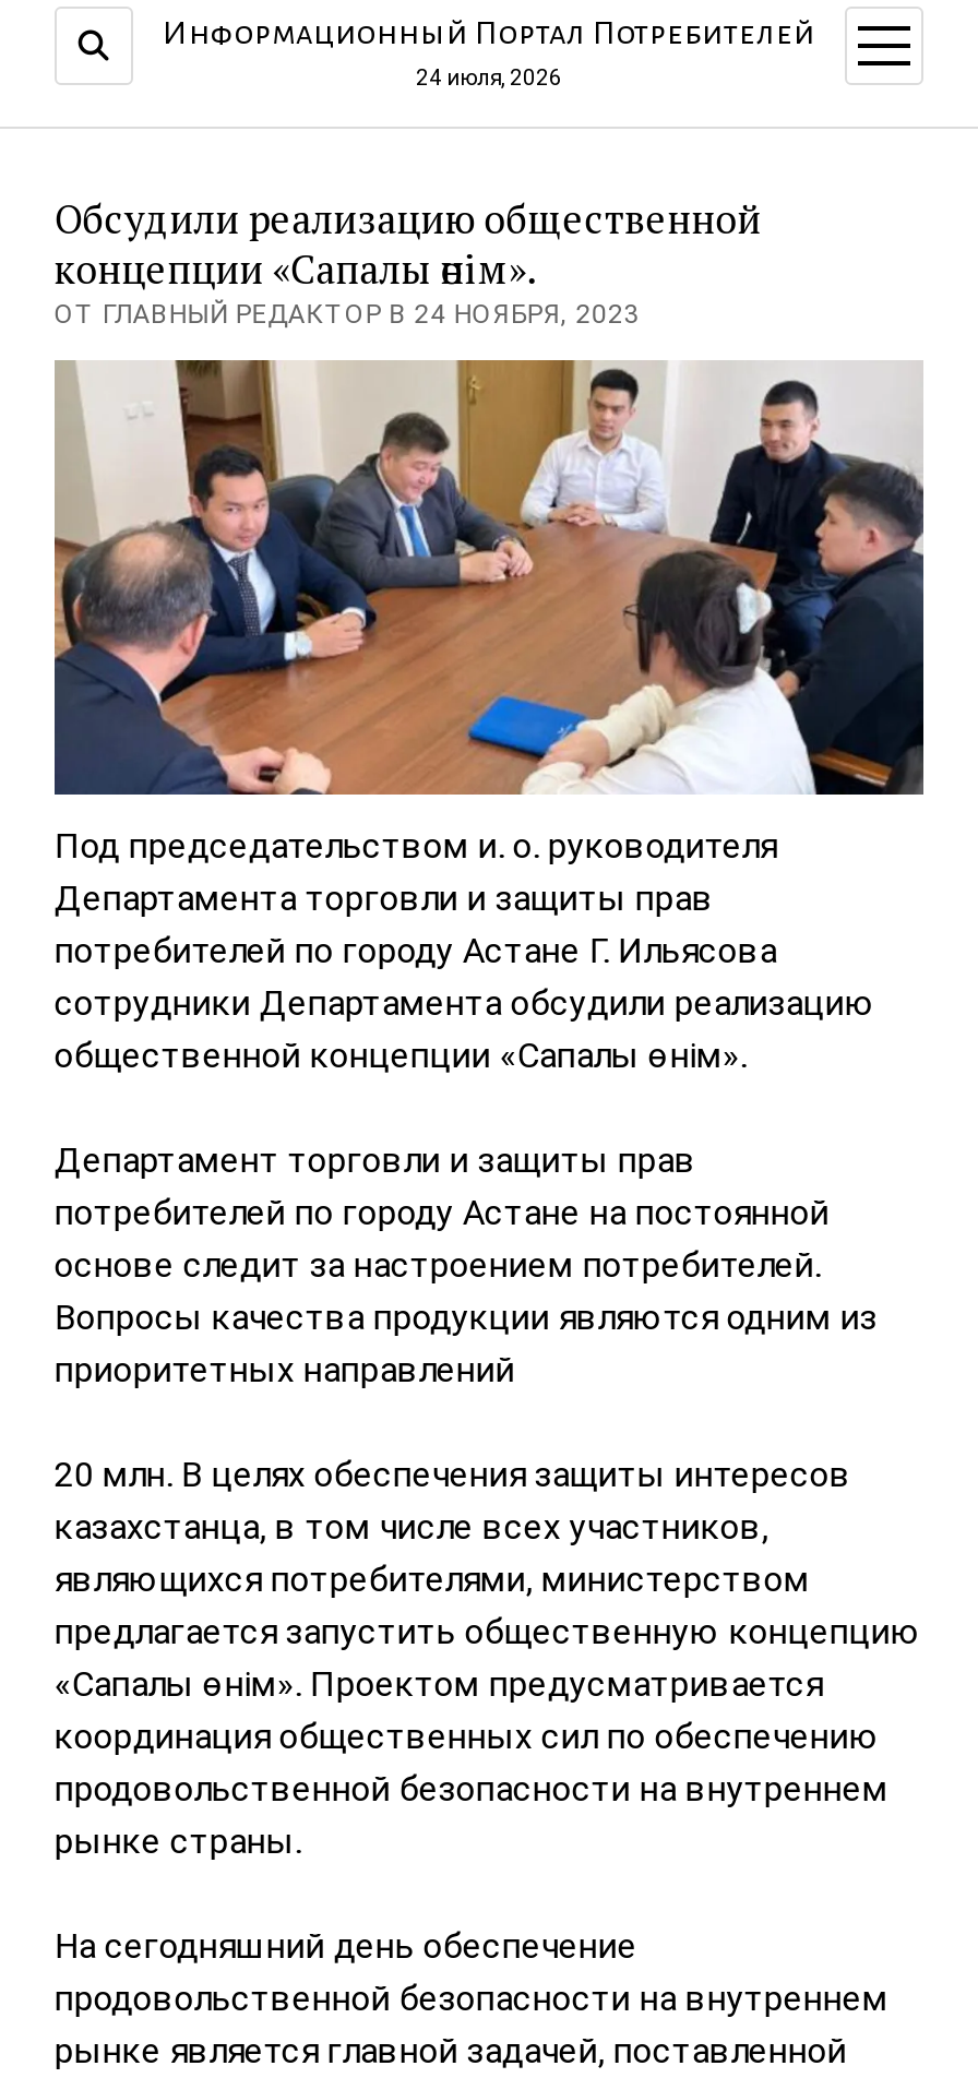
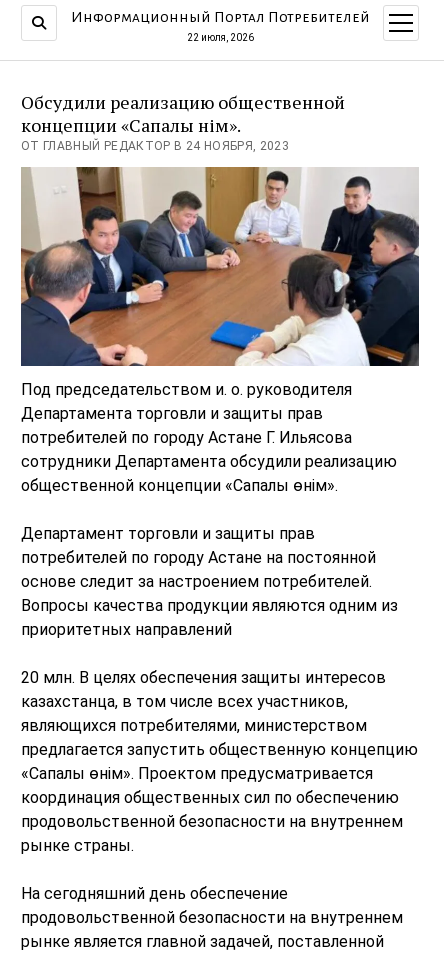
- 24 июля, 2026
+ 22 июля, 2026
